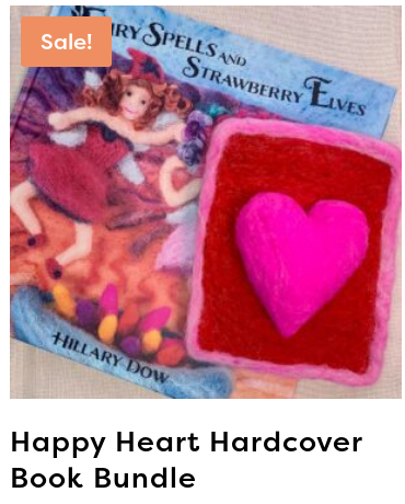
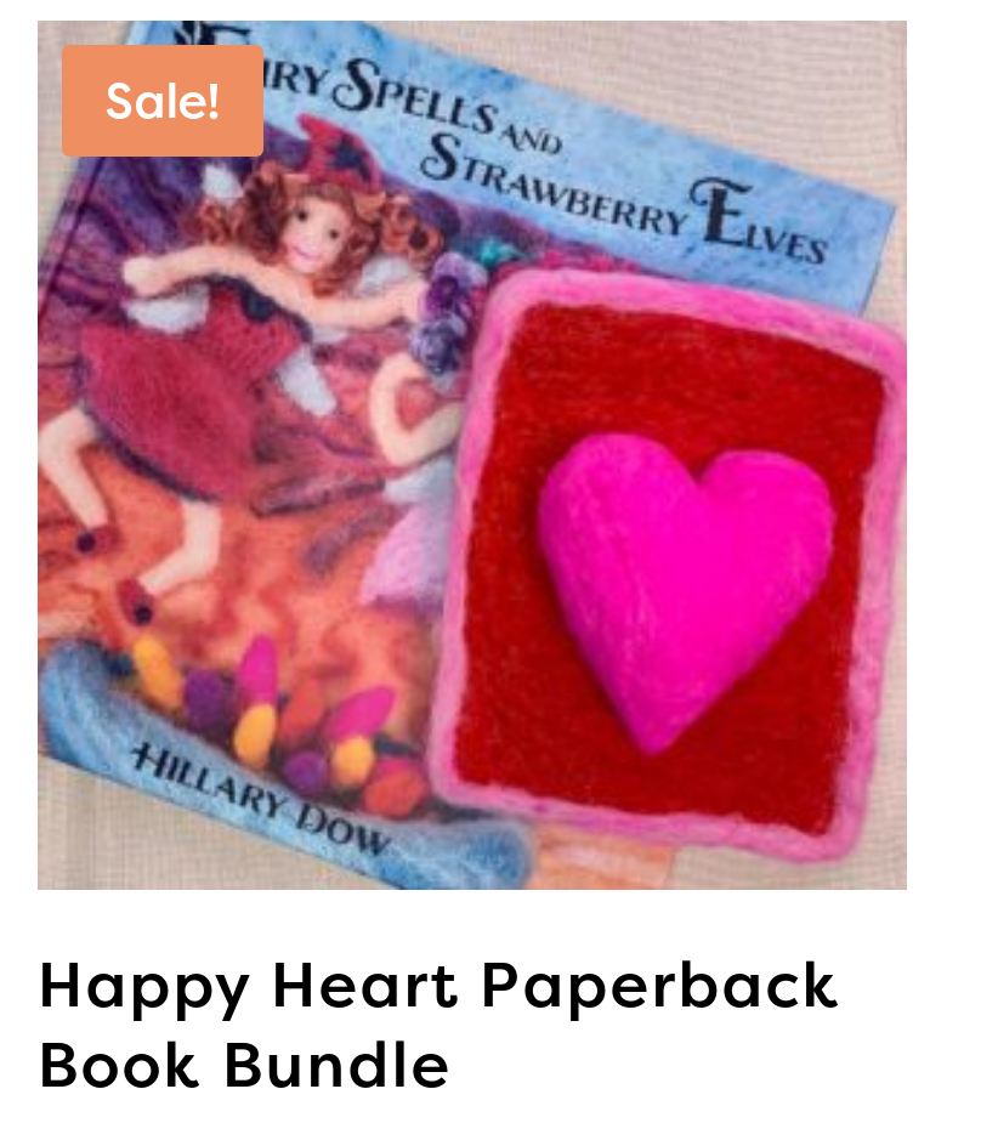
- Happy Heart Hardcover
+ Happy Heart Paperback
